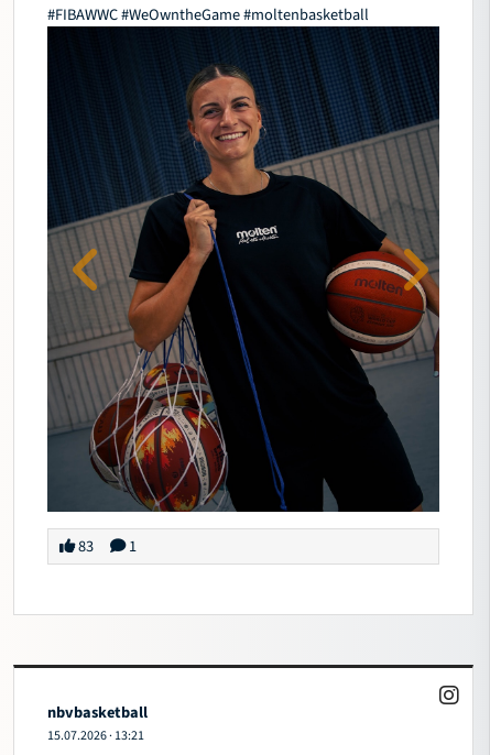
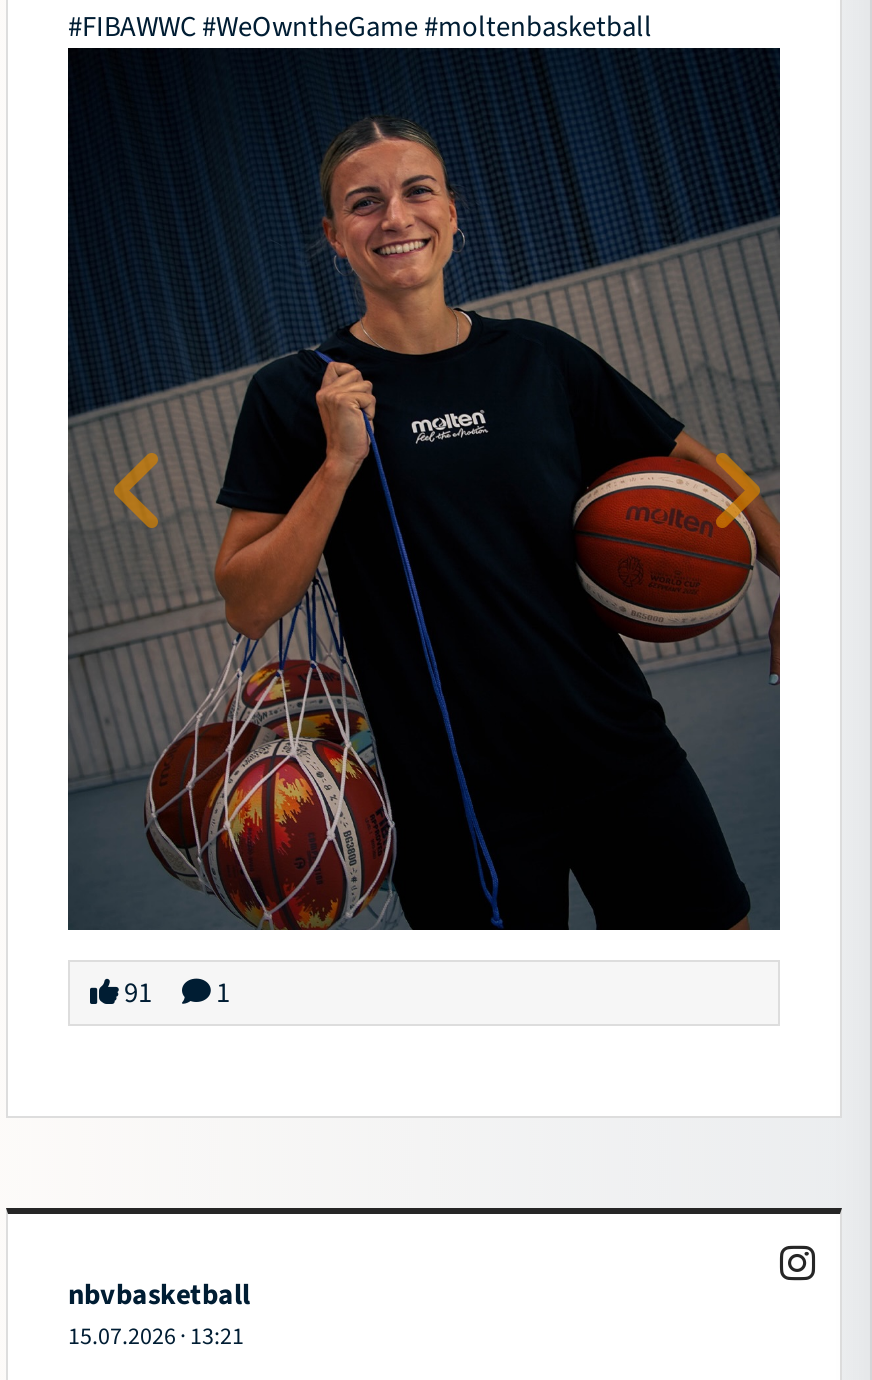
- 83 1
+ 91 1
